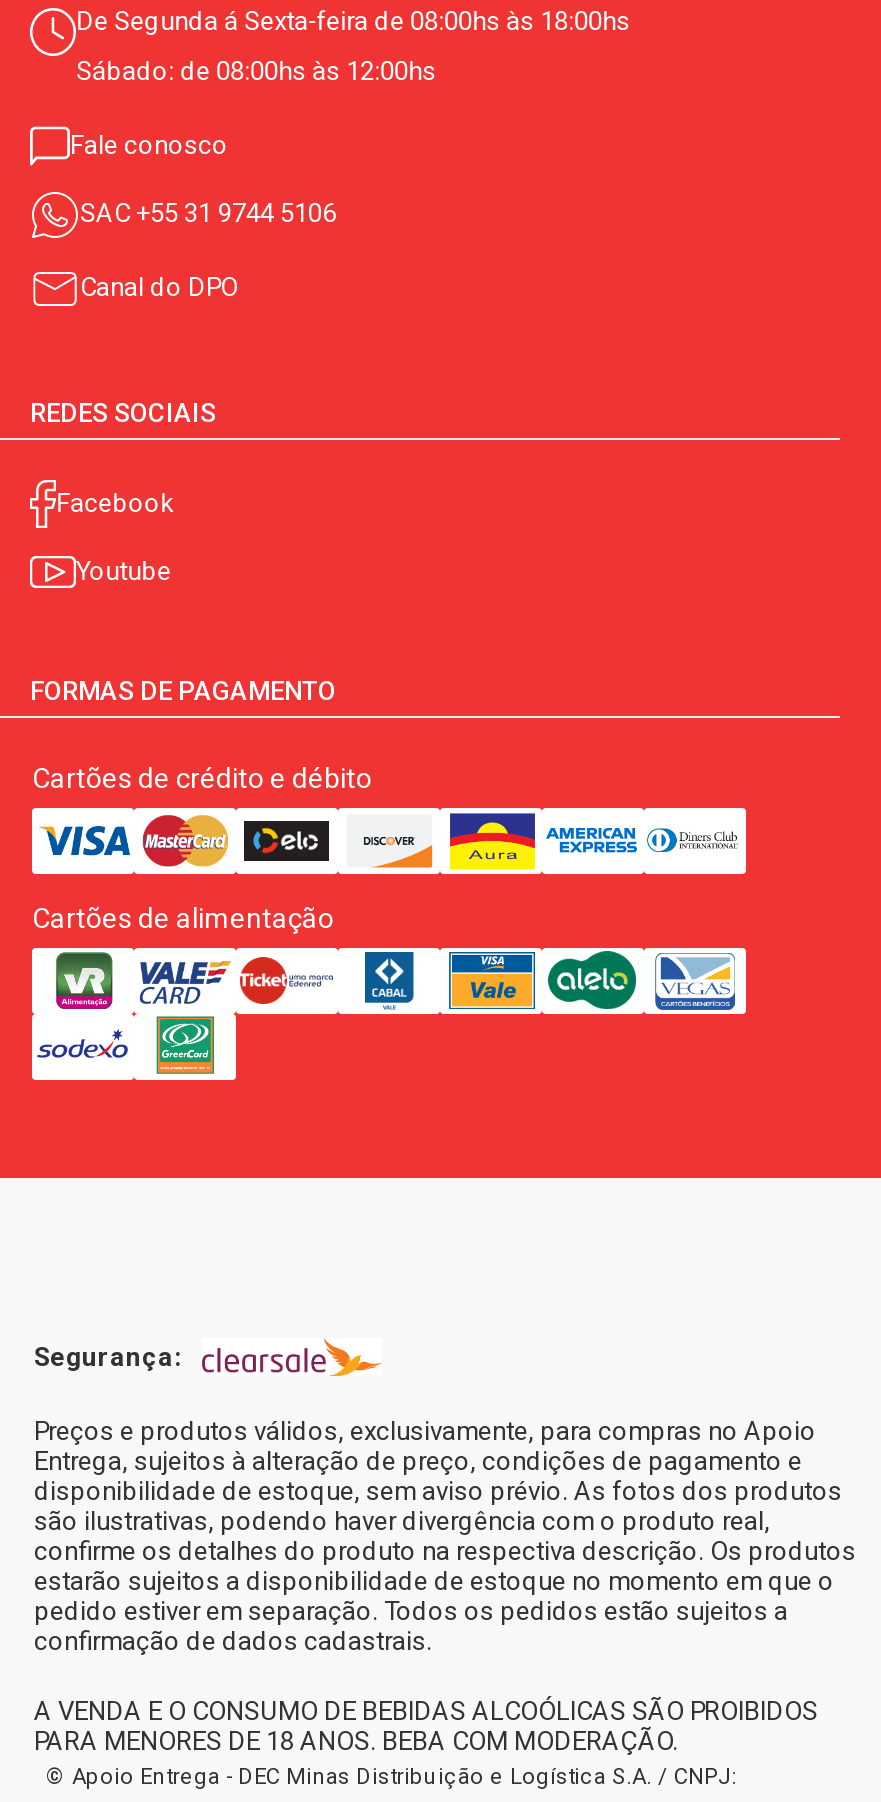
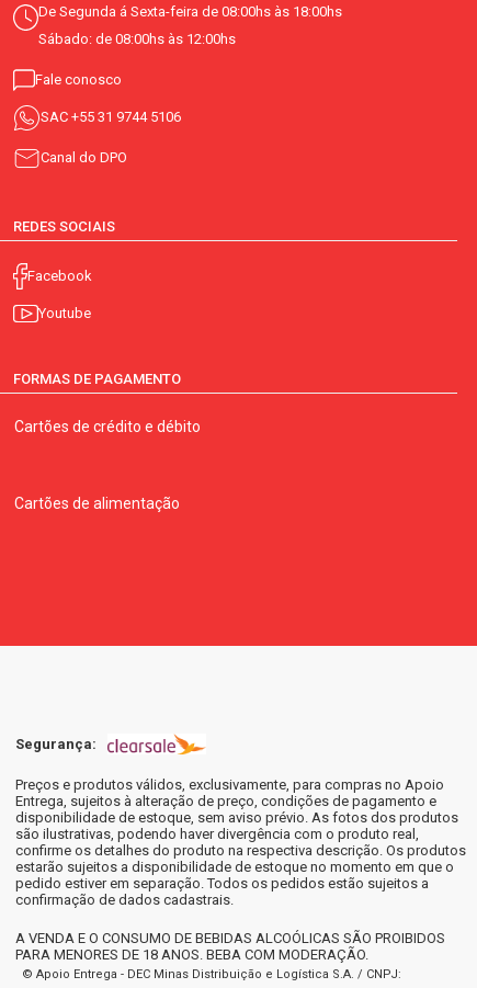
- [image]

- [image]
